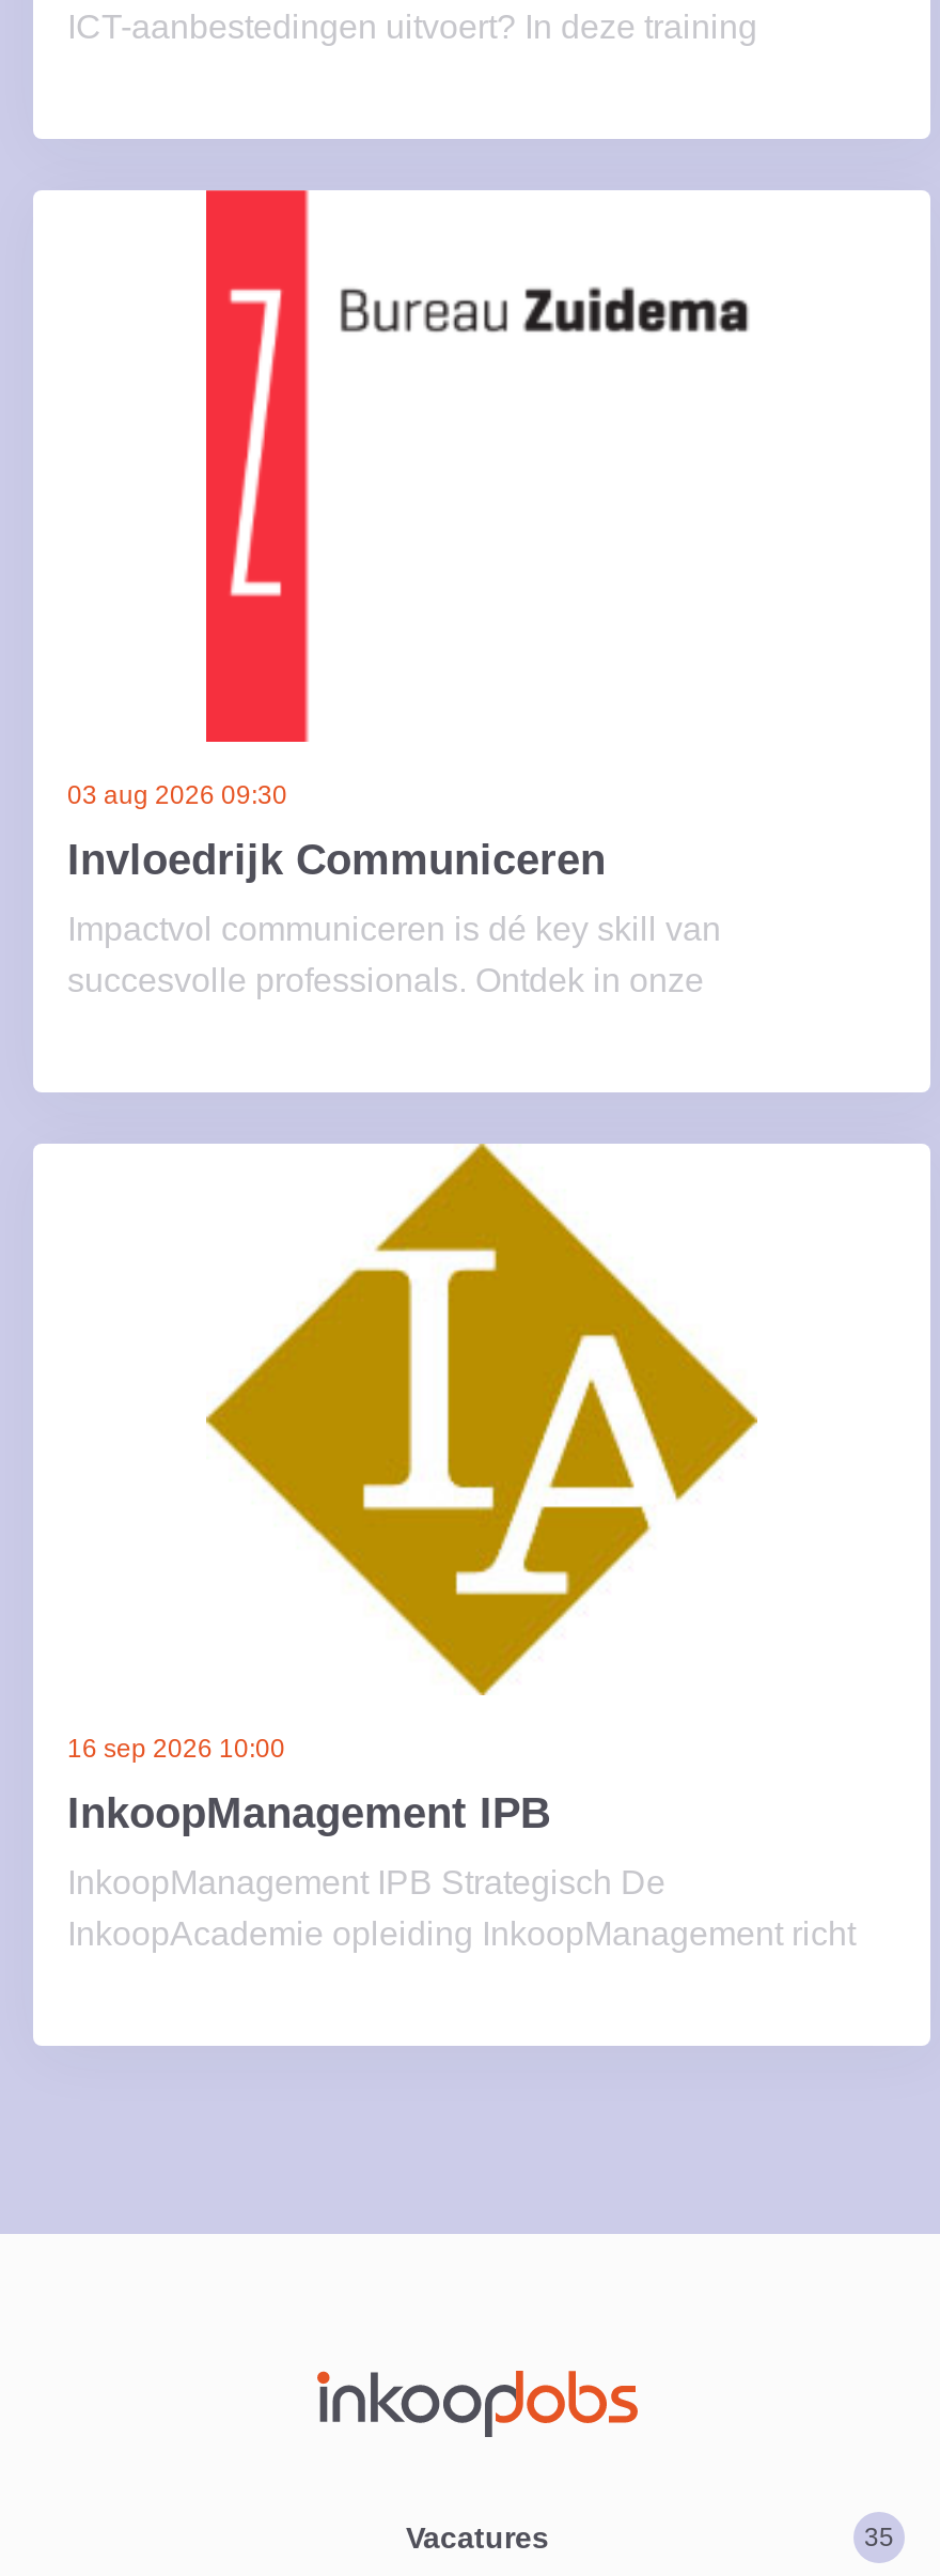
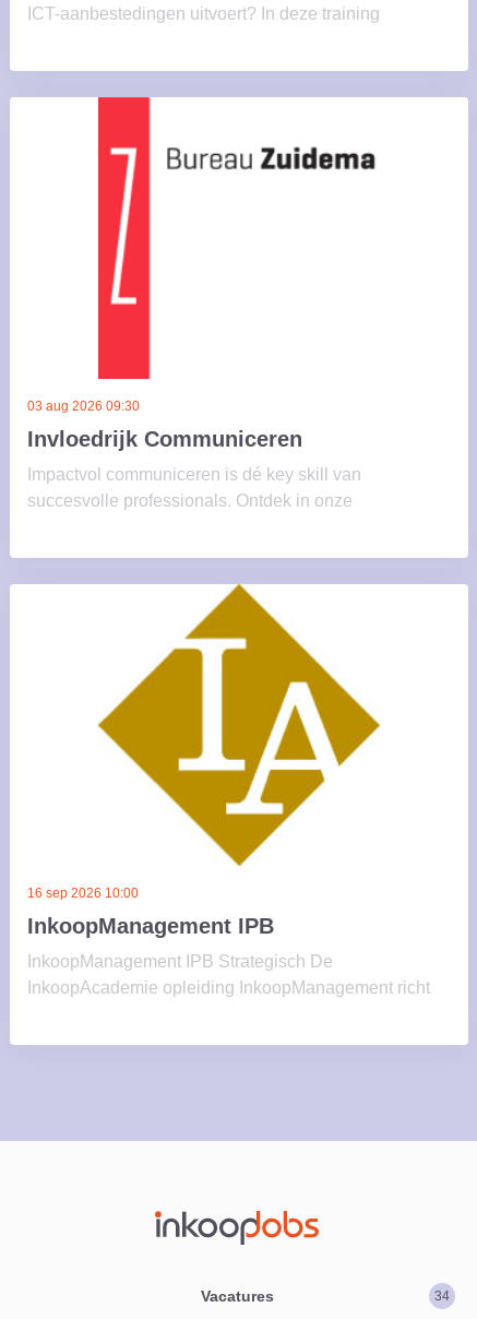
- 35
+ 34
